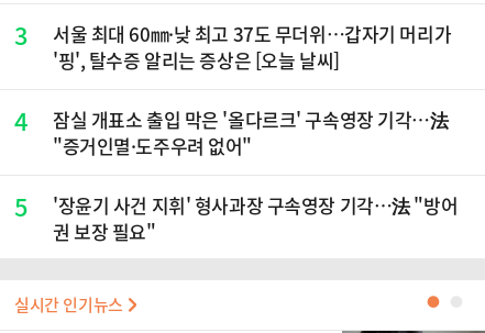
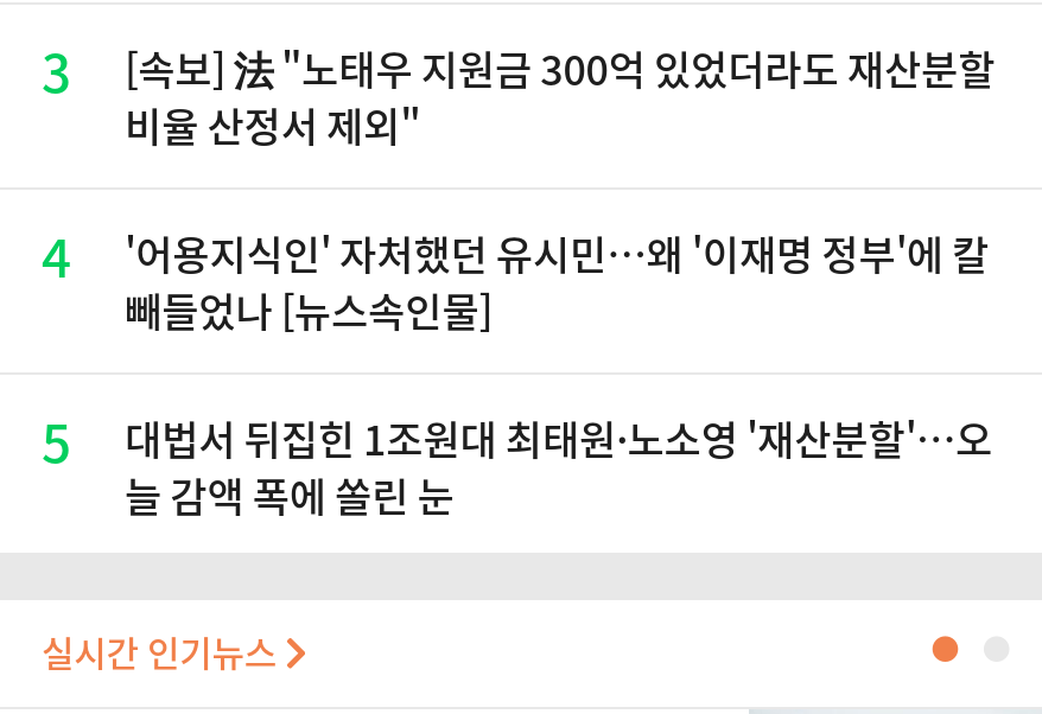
- 서울 최대 60㎜·낮 최고 37도 무더위…갑자기 머리가
- '핑', 탈수증 알리는 증상은 [오늘 날씨]
+ [속보] 法 "노태우 지원금 300억 있었더라도 재산분할
+ 비율 산정서 제외"

- 잠실 개표소 출입 막은 '올다르크' 구속영장 기각…法
- "증거인멸·도주우려 없어"
+ '어용지식인' 자처했던 유시민…왜 '이재명 정부'에 칼
+ 빼들었나 [뉴스속인물]

- '장윤기 사건 지휘' 형사과장 구속영장 기각…法 "방어
- 권 보장 필요"
+ 대법서 뒤집힌 1조원대 최태원·노소영 '재산분할'…오
+ 늘 감액 폭에 쏠린 눈
